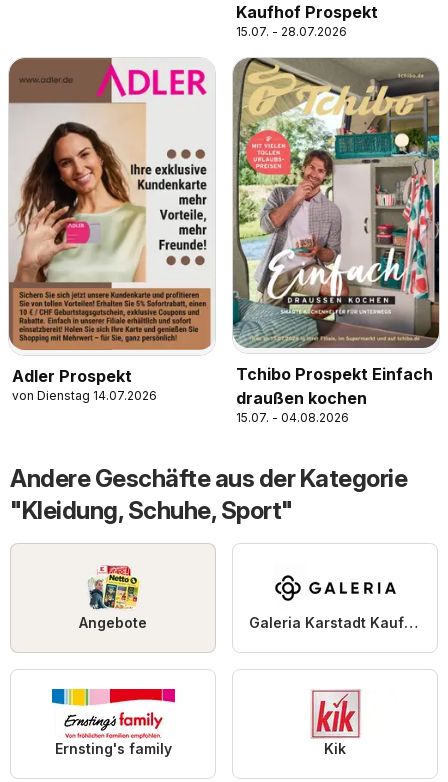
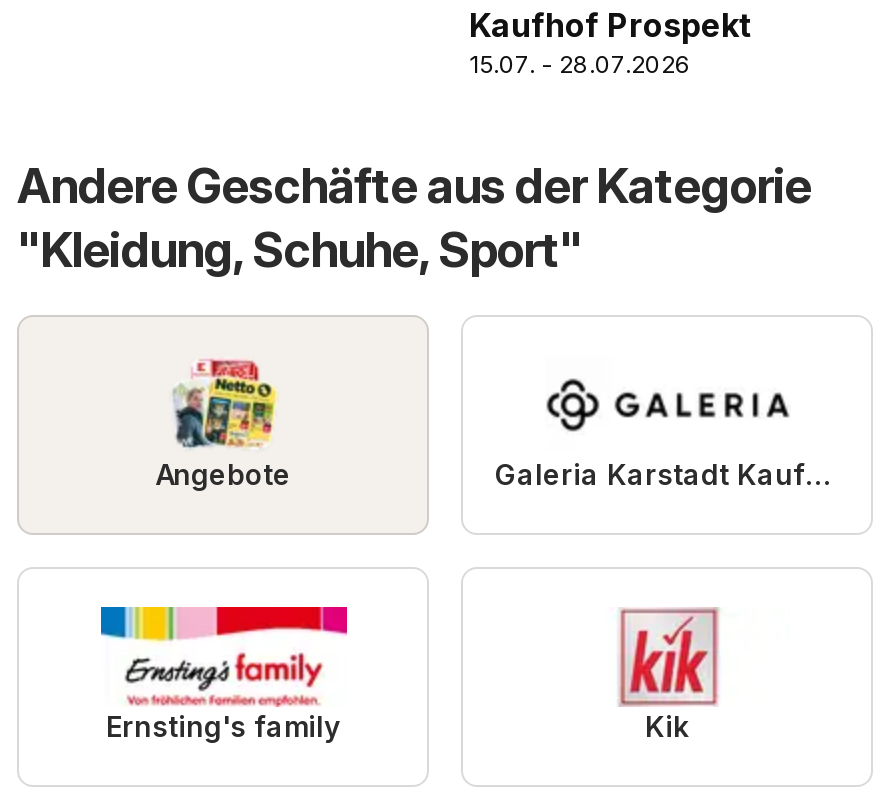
- [image]
- Adler Prospekt
- von Dienstag 14.07.2026

- [image]
- Tchibo Prospekt Einfach
- draußen kochen
- 15.07. - 04.08.2026
